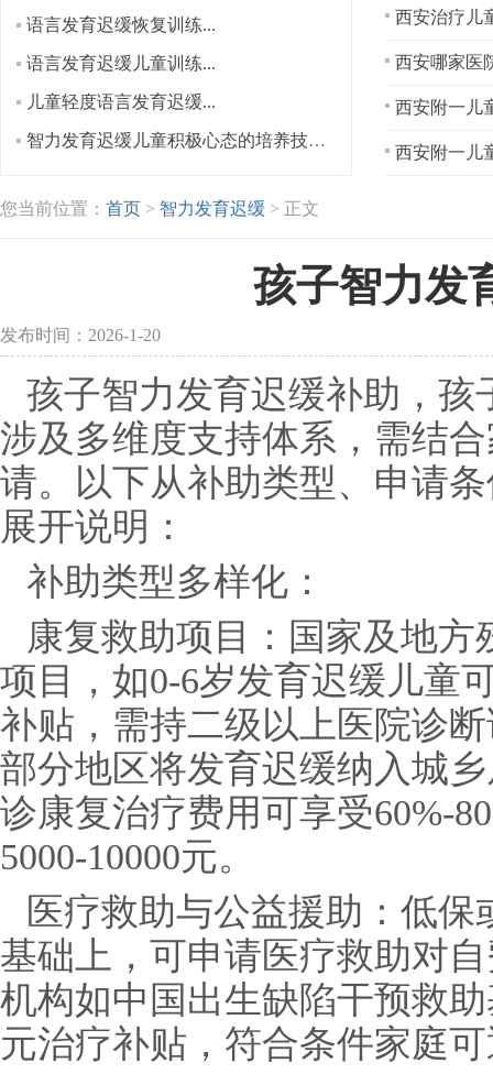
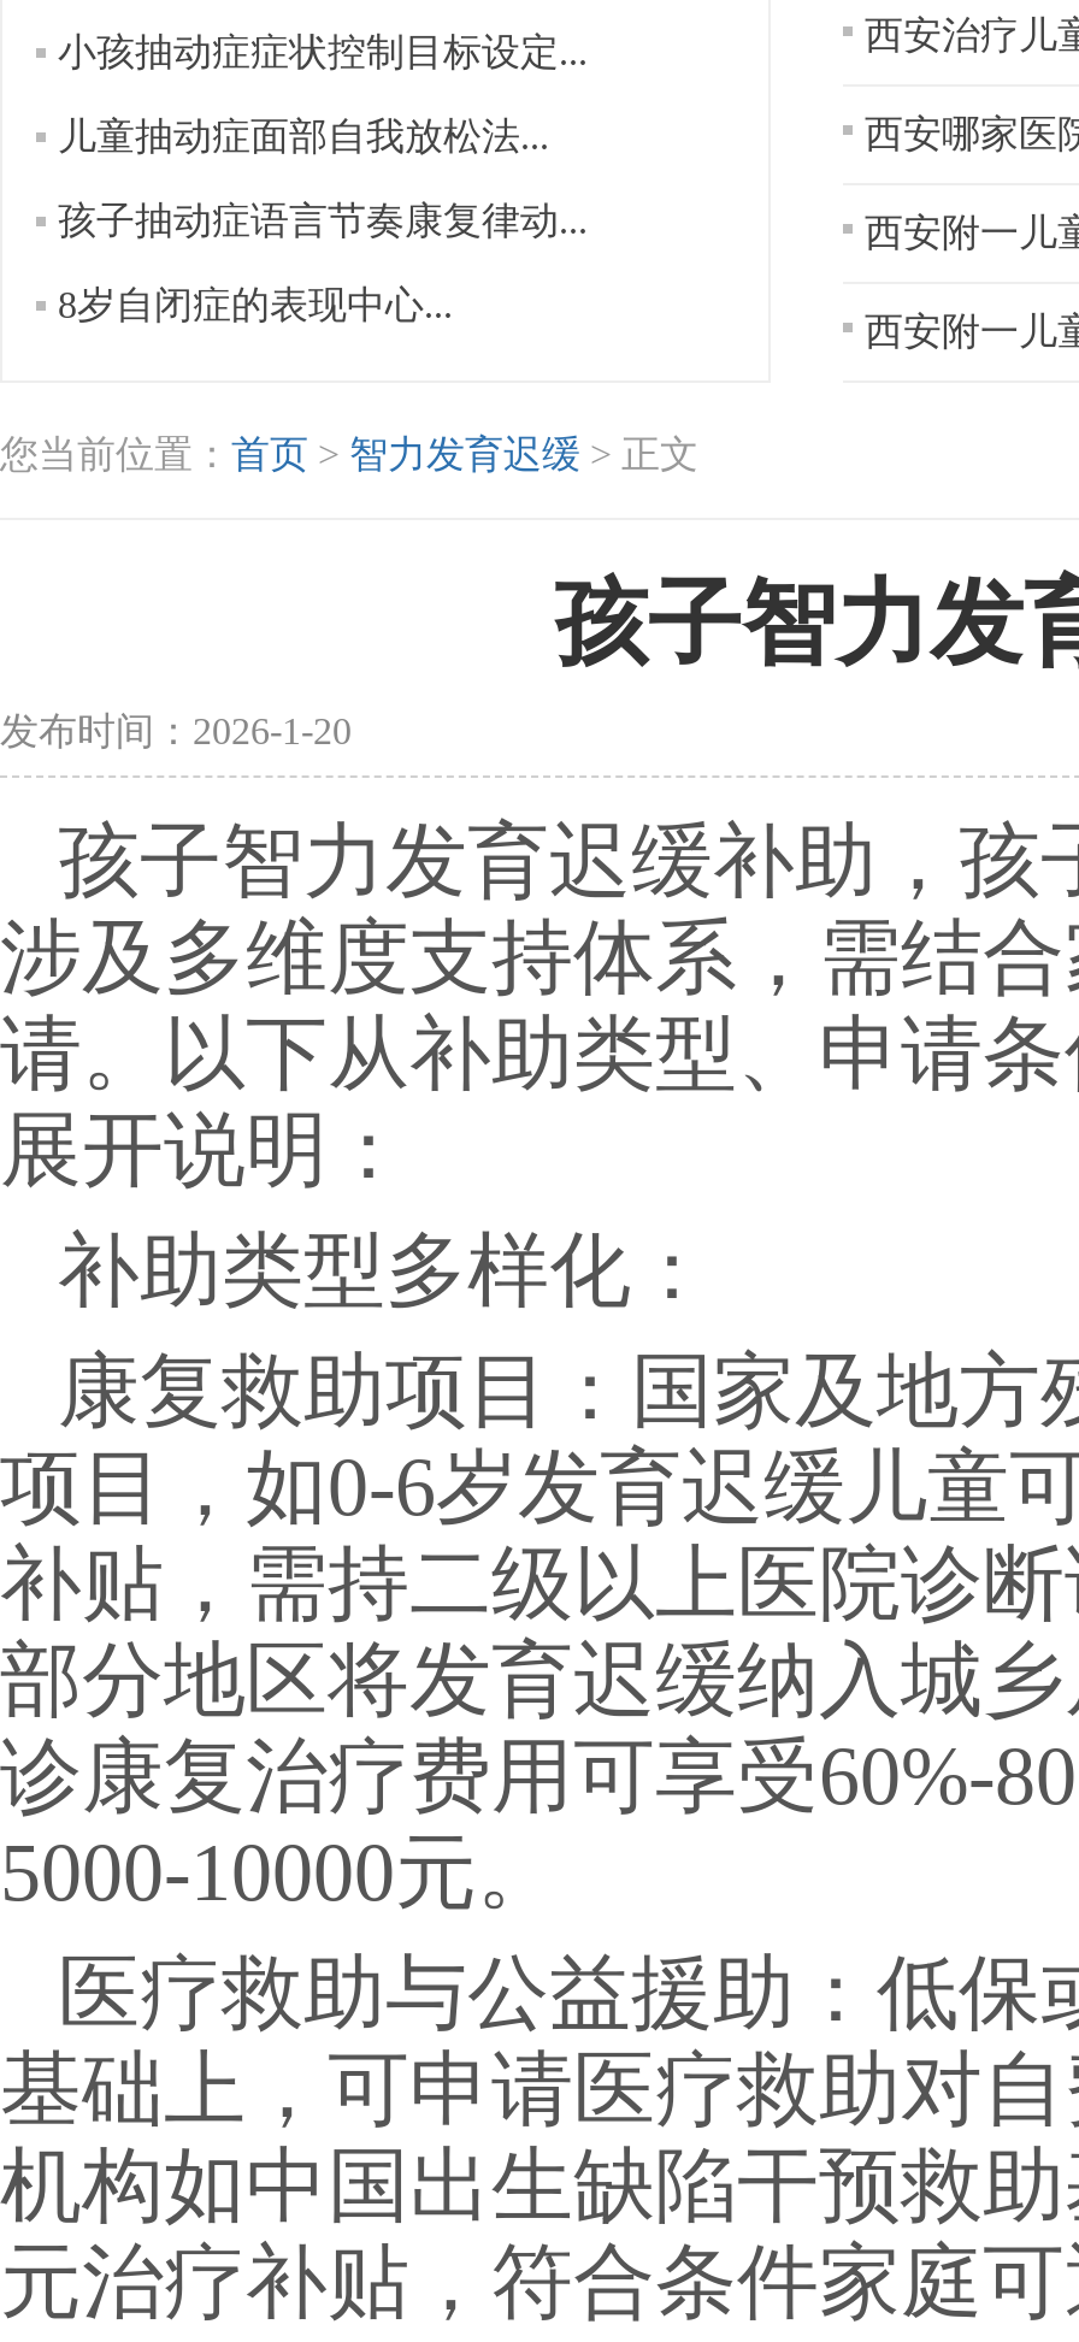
- 语言发育迟缓恢复训练...
+ 小孩抽动症症状控制目标设定...

- 语言发育迟缓儿童训练...
+ 儿童抽动症面部自我放松法...

- 儿童轻度语言发育迟缓...
+ 孩子抽动症语言节奏康复律动...

- 智力发育迟缓儿童积极心态的培养技巧...
+ 8岁自闭症的表现中心...
